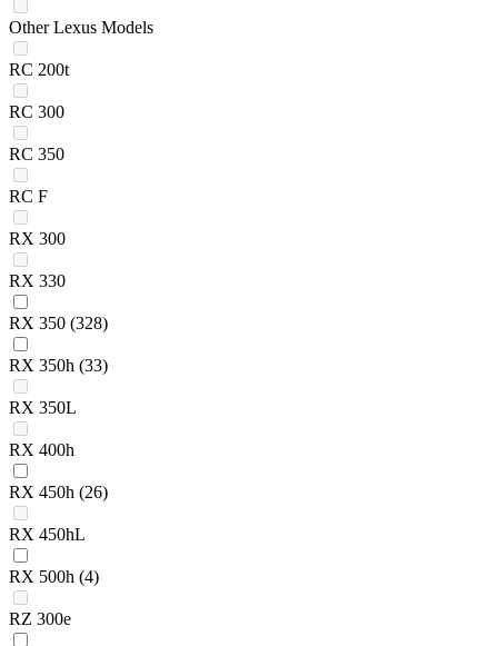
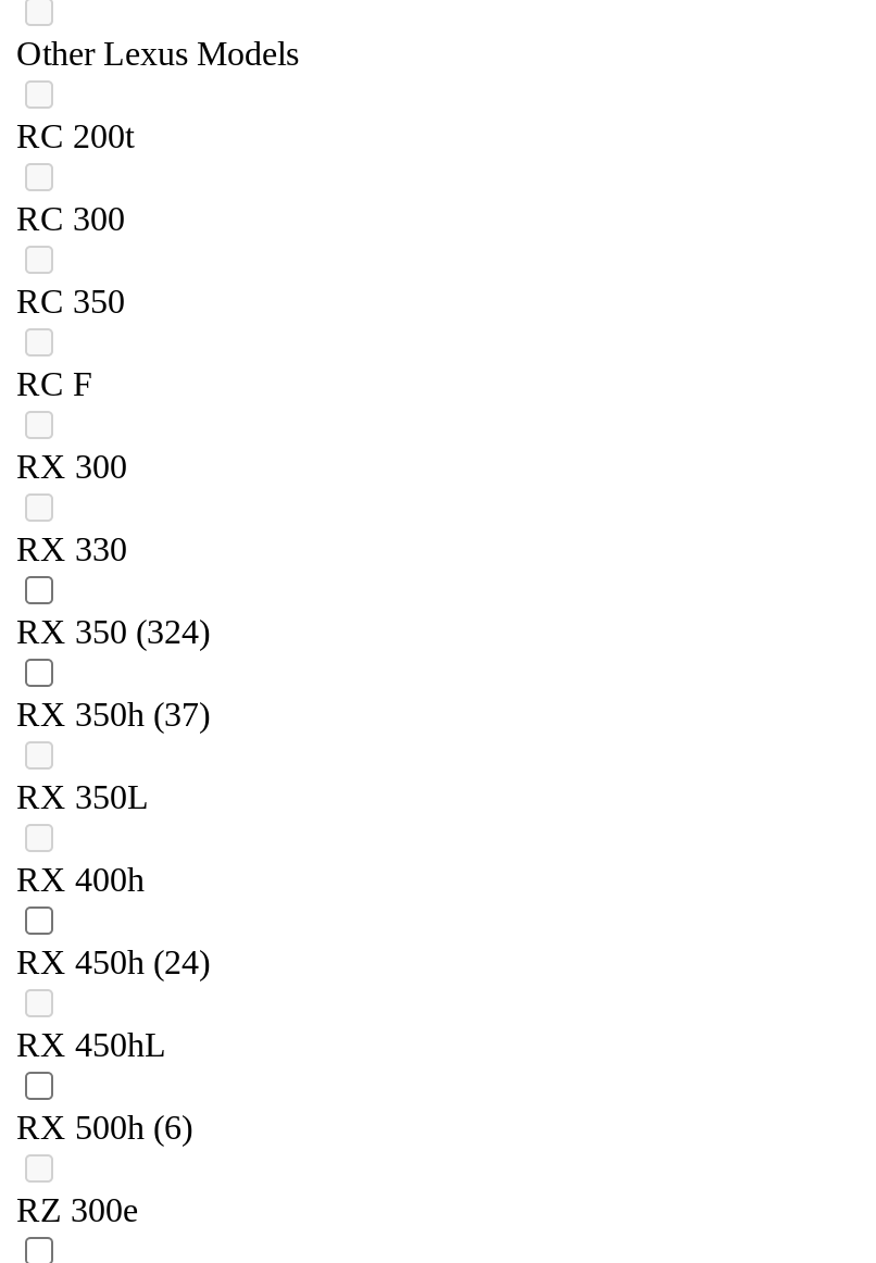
- RX 350 (328)
+ RX 350 (324)

- RX 350h (33)
+ RX 350h (37)

- RX 450h (26)
+ RX 450h (24)

- RX 500h (4)
+ RX 500h (6)
